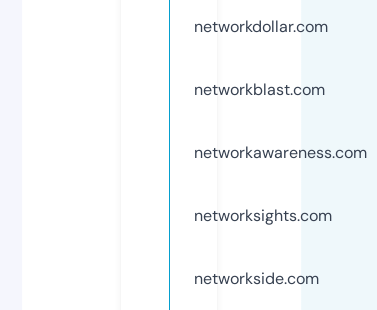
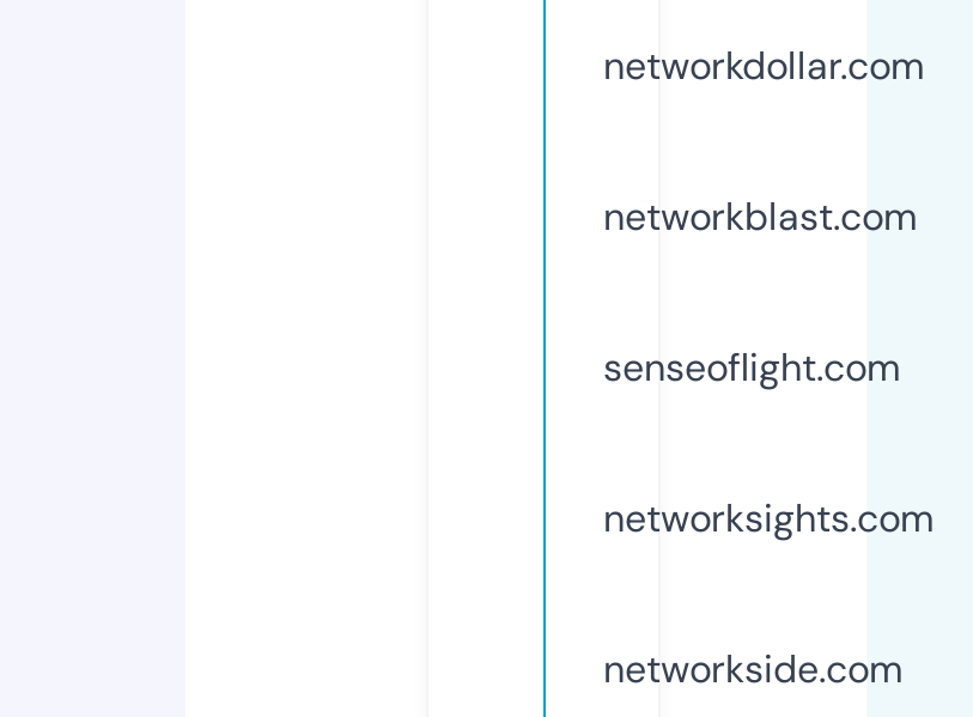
- networkawareness.com
+ senseoflight.com
